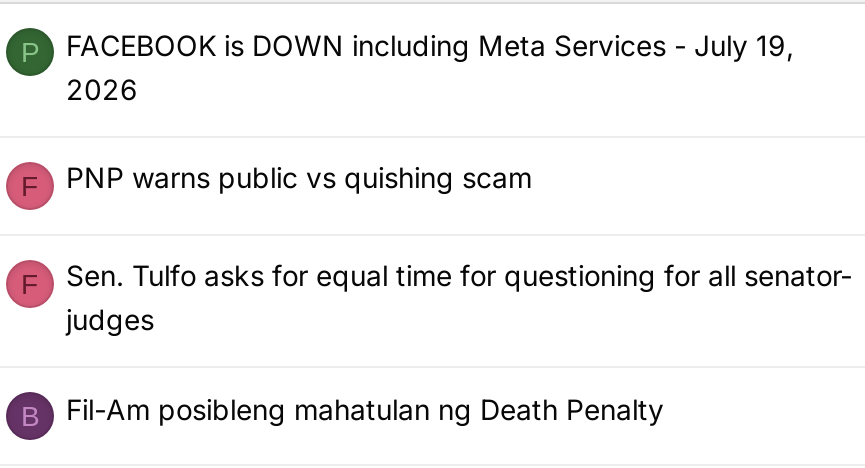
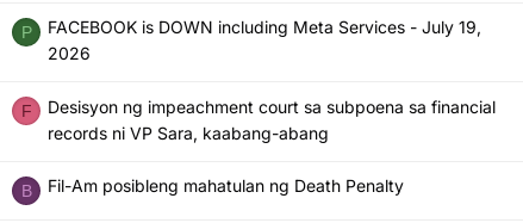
- PNP warns public vs quishing scam
- F
- Sen. Tulfo asks for equal time for questioning for all senator-
- judges
+ Desisyon ng impeachment court sa subpoena sa financial
+ records ni VP Sara, kaabang-abang
